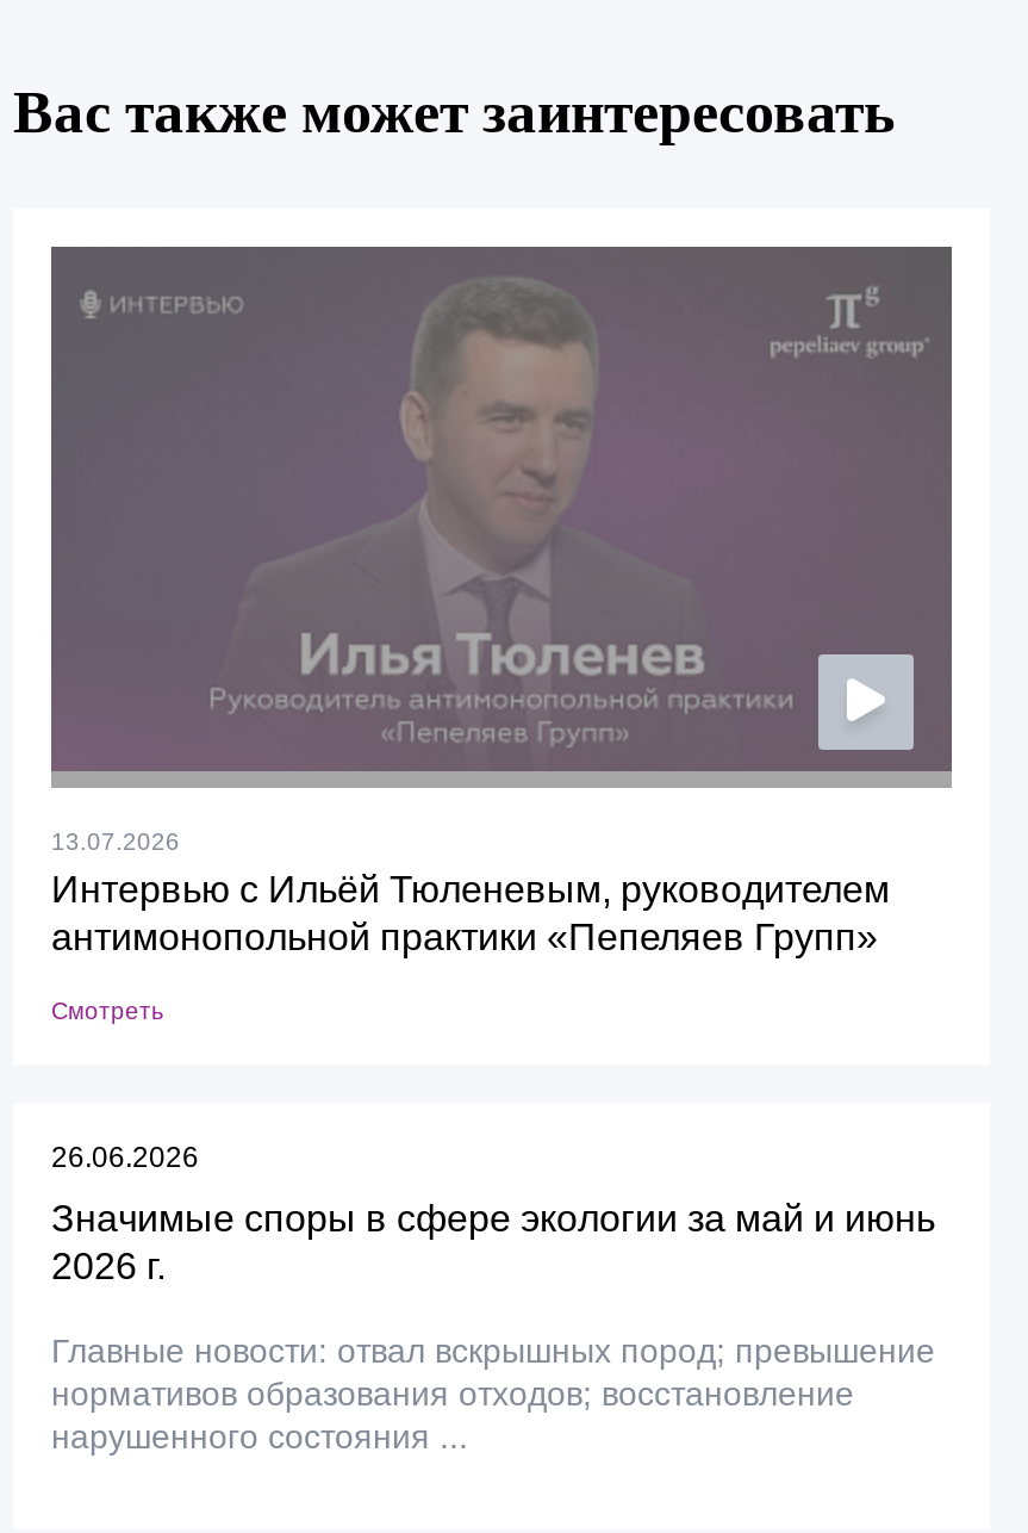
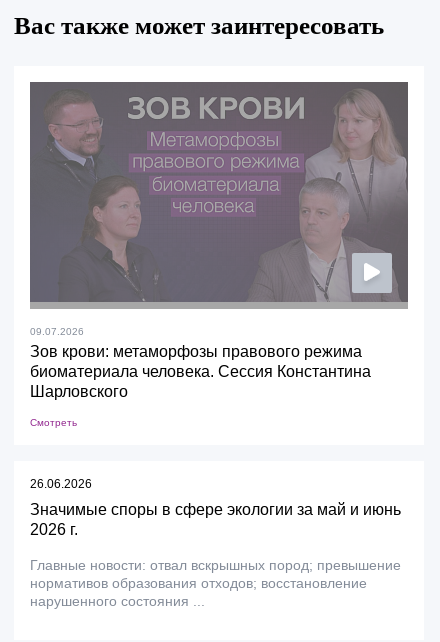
- [image]
- 13.07.2026
- Интервью с Ильёй Тюленевым, руководителем
- антимонопольной практики «Пепеляев Групп»
+ [image]
+ 09.07.2026
+ Зов крови: метаморфозы правового режима
+ биоматериала человека. Сессия Константина
+ Шарловского
